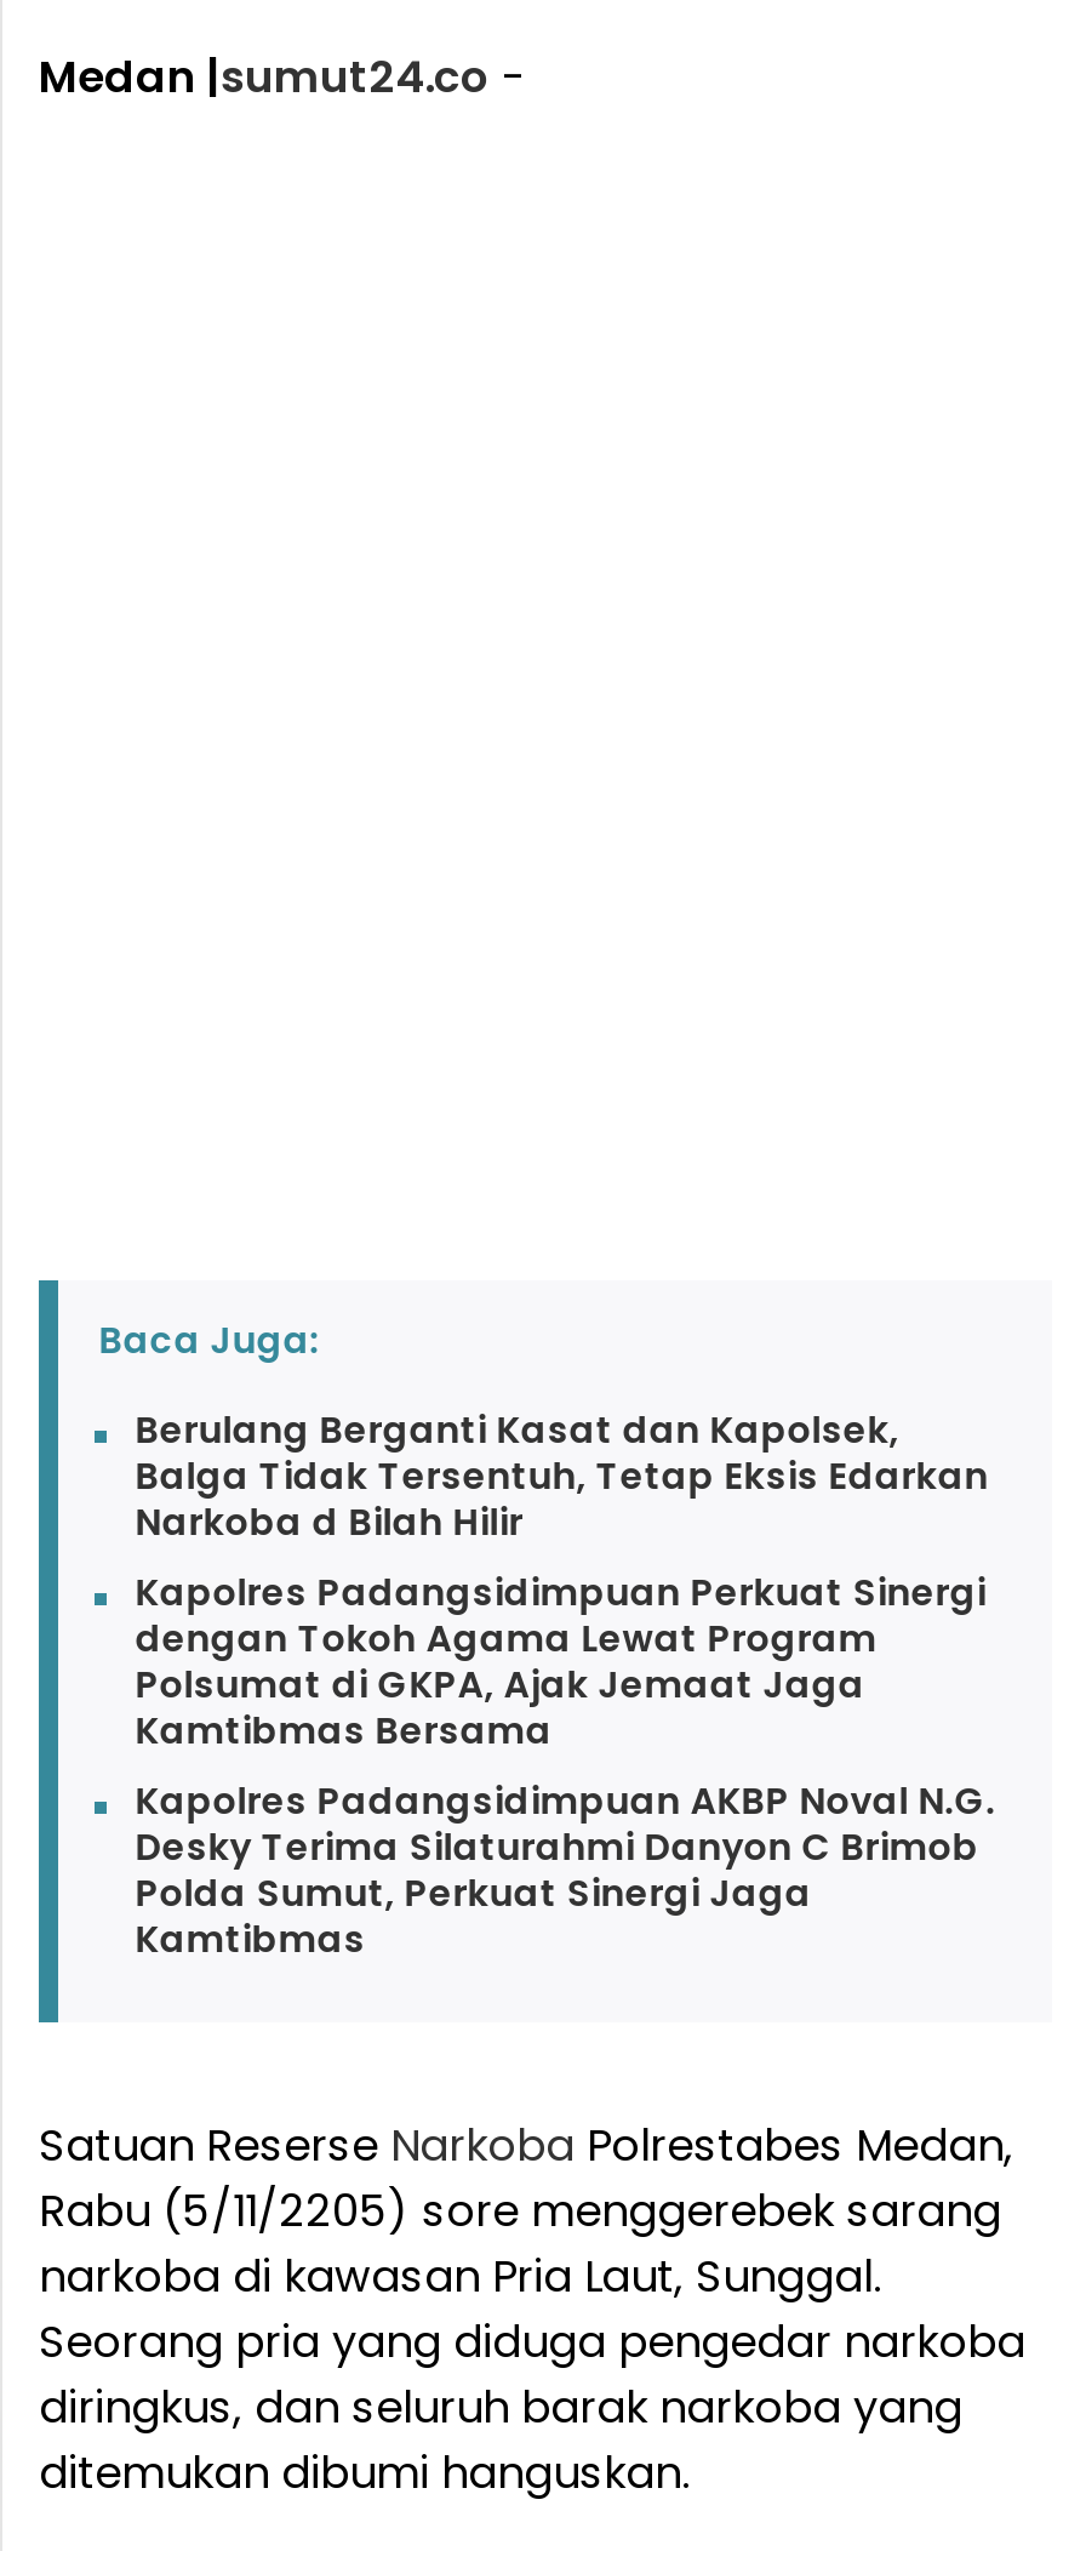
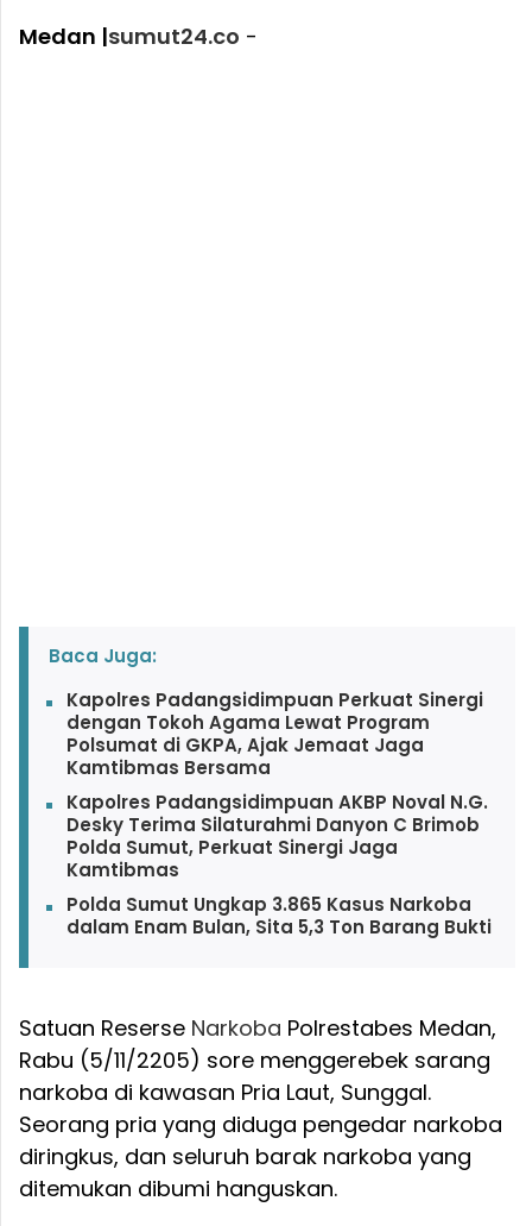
- Berulang Berganti Kasat dan Kapolsek,
- Balga Tidak Tersentuh, Tetap Eksis Edarkan
- Narkoba d Bilah Hilir

moved up: Kapolres Padangsidimpuan Perkuat Sinergi | dengan Tokoh Agama Lewat Program | Polsumat di GKPA, Ajak Jemaat Jaga | Kamtibmas Bersama | Kapolres Padangsidimpuan AKBP Noval N.G. | Desky Terima Silaturahmi Danyon C Brimob | Polda Sumut, Perkuat Sinergi Jaga | Kamtibmas

+ Polda Sumut Ungkap 3.865 Kasus Narkoba
+ dalam Enam Bulan, Sita 5,3 Ton Barang Bukti
